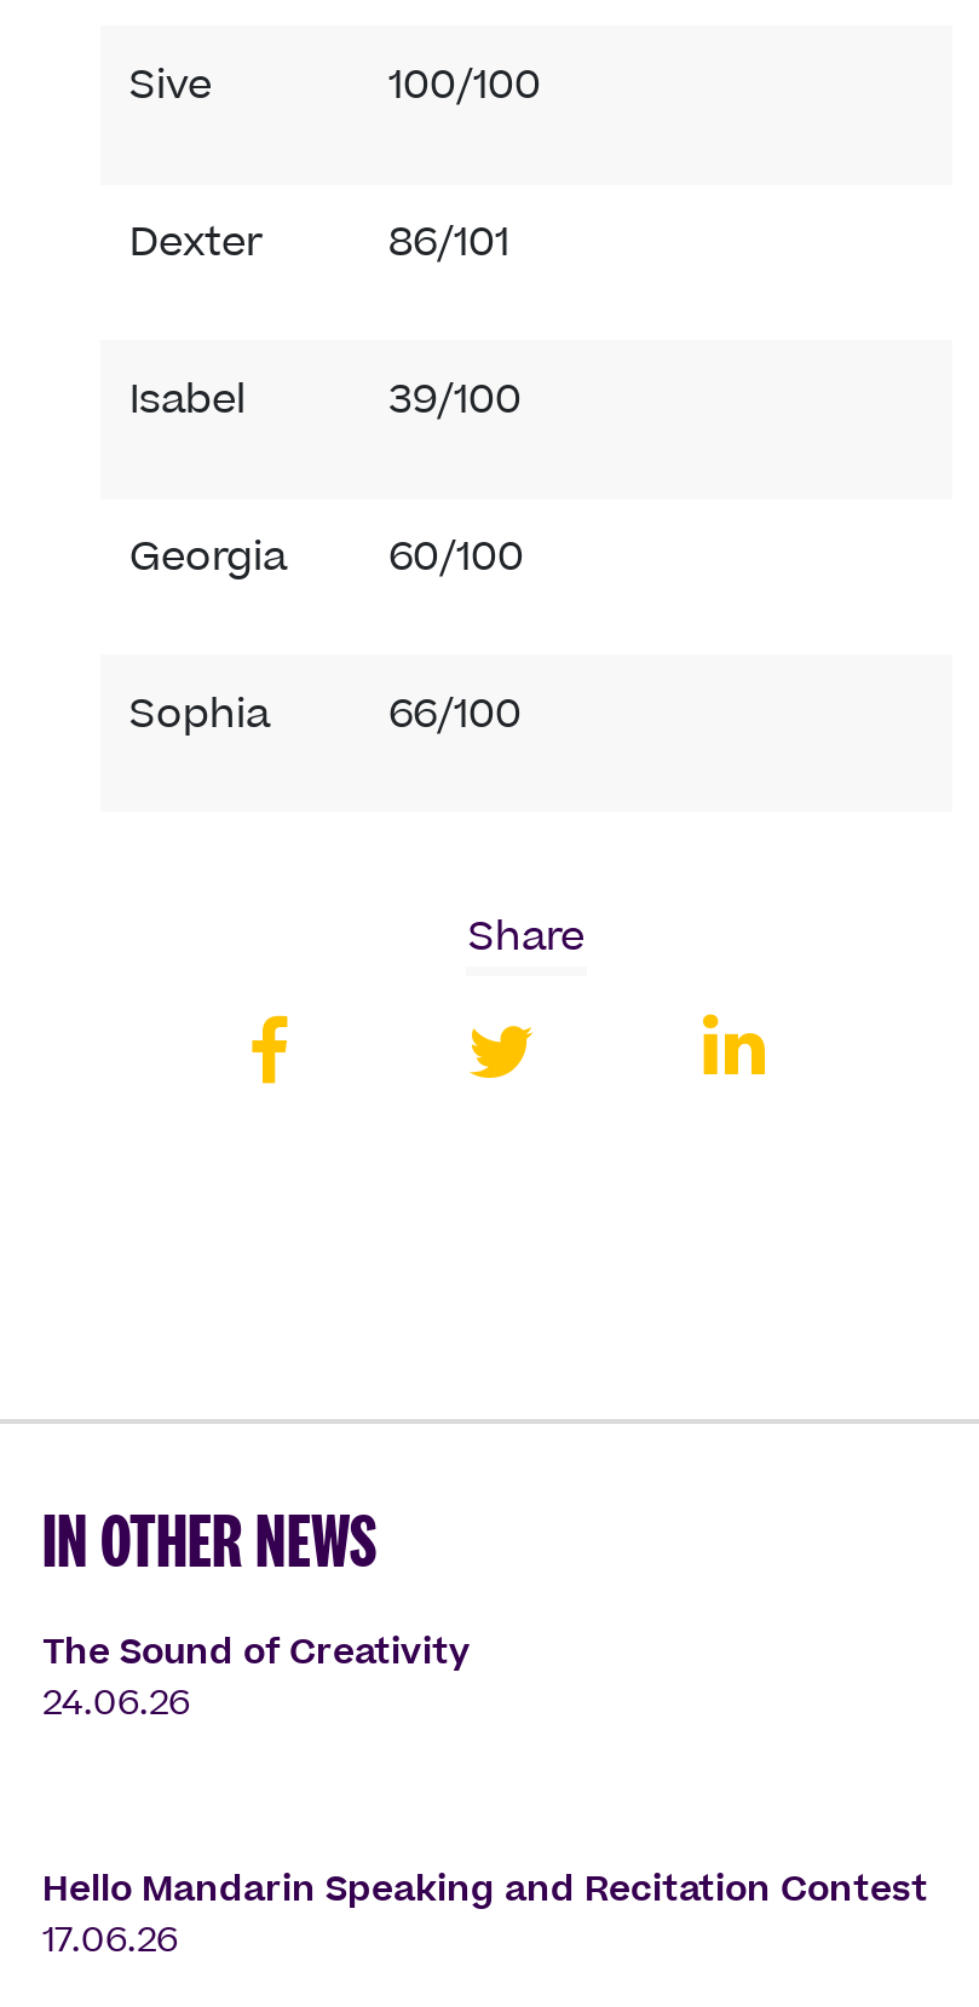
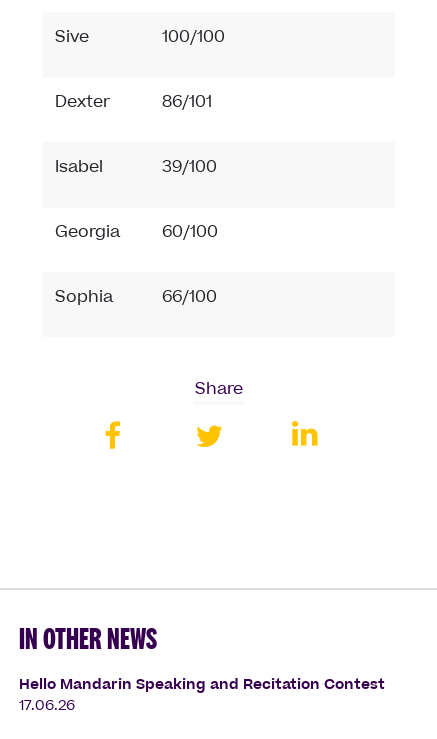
- The Sound of Creativity
- 24.06.26
